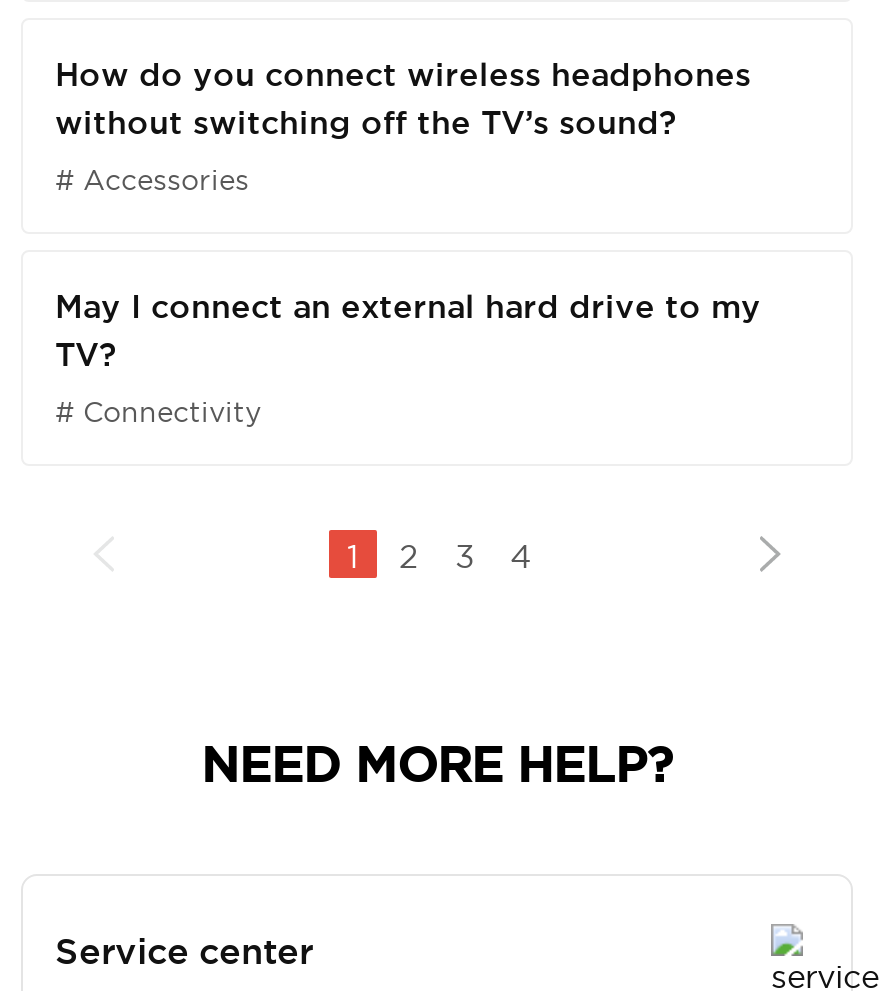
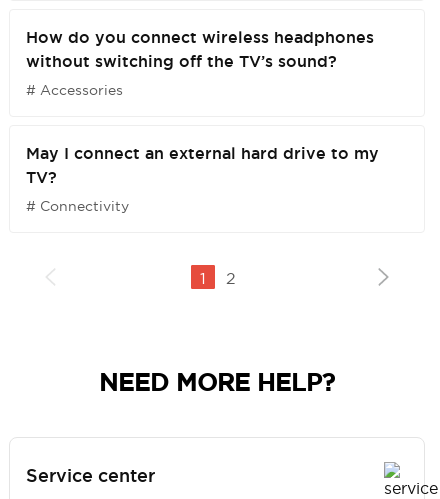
- 3
- 4
